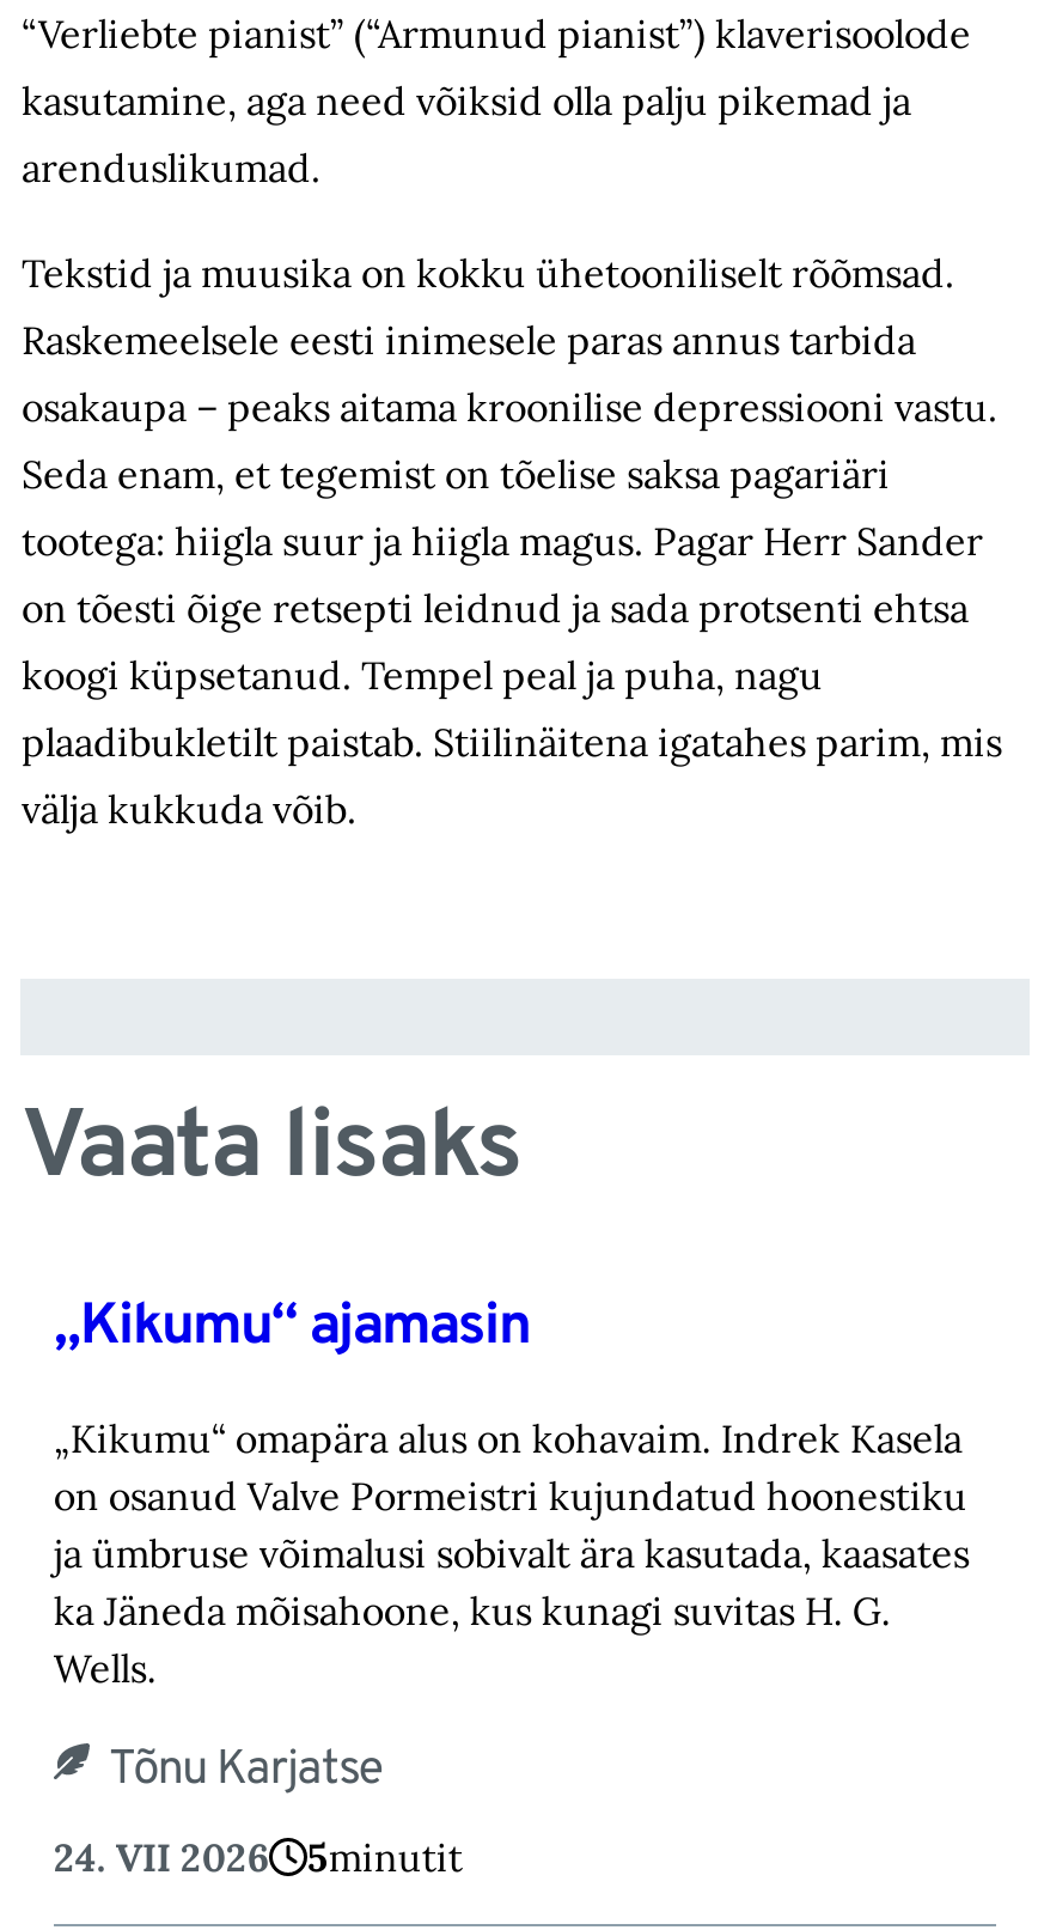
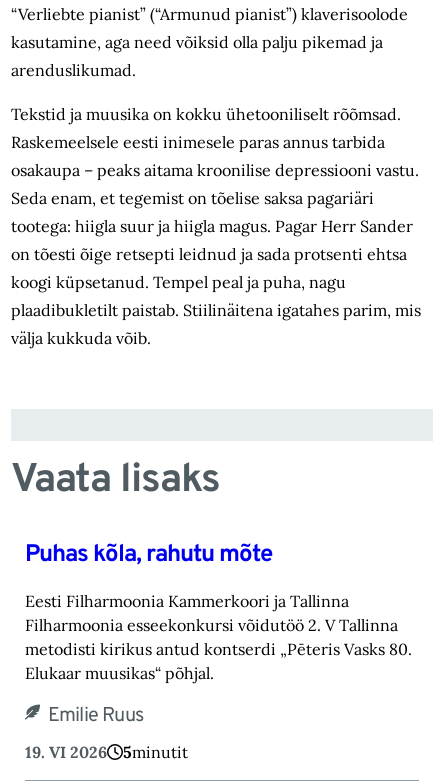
- „Kikumu“ ajamasin
+ Puhas kõla, rahutu mõte

- „Kikumu“ omapära alus on kohavaim. Indrek Kasela
- on osanud Valve Pormeistri kujundatud hoonestiku
- ja ümbruse võimalusi sobivalt ära kasutada, kaasates
- ka Jäneda mõisahoone, kus kunagi suvitas H. G.
- Wells.
+ Eesti Filharmoonia Kammerkoori ja Tallinna
+ Filharmoonia esseekonkursi võidutöö 2. V Tallinna
+ metodisti kirikus antud kontserdi „Pēteris Vasks 80.
+ Elukaar muusikas“ põhjal.

- Tõnu Karjatse
+ Emilie Ruus

- 24. VII 2026 5minutit
+ 19. VI 2026 5minutit
